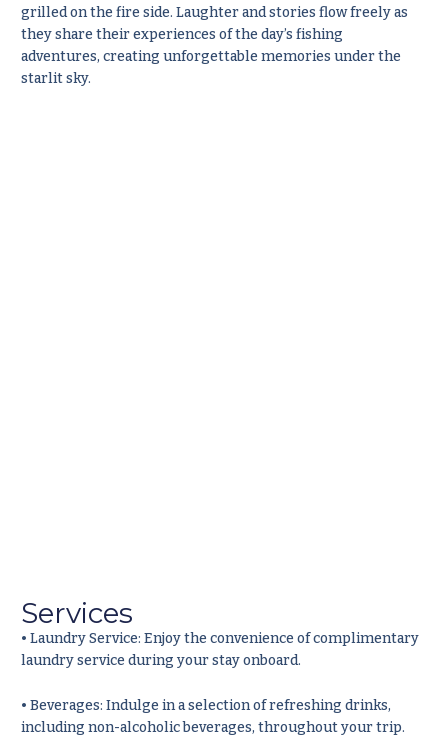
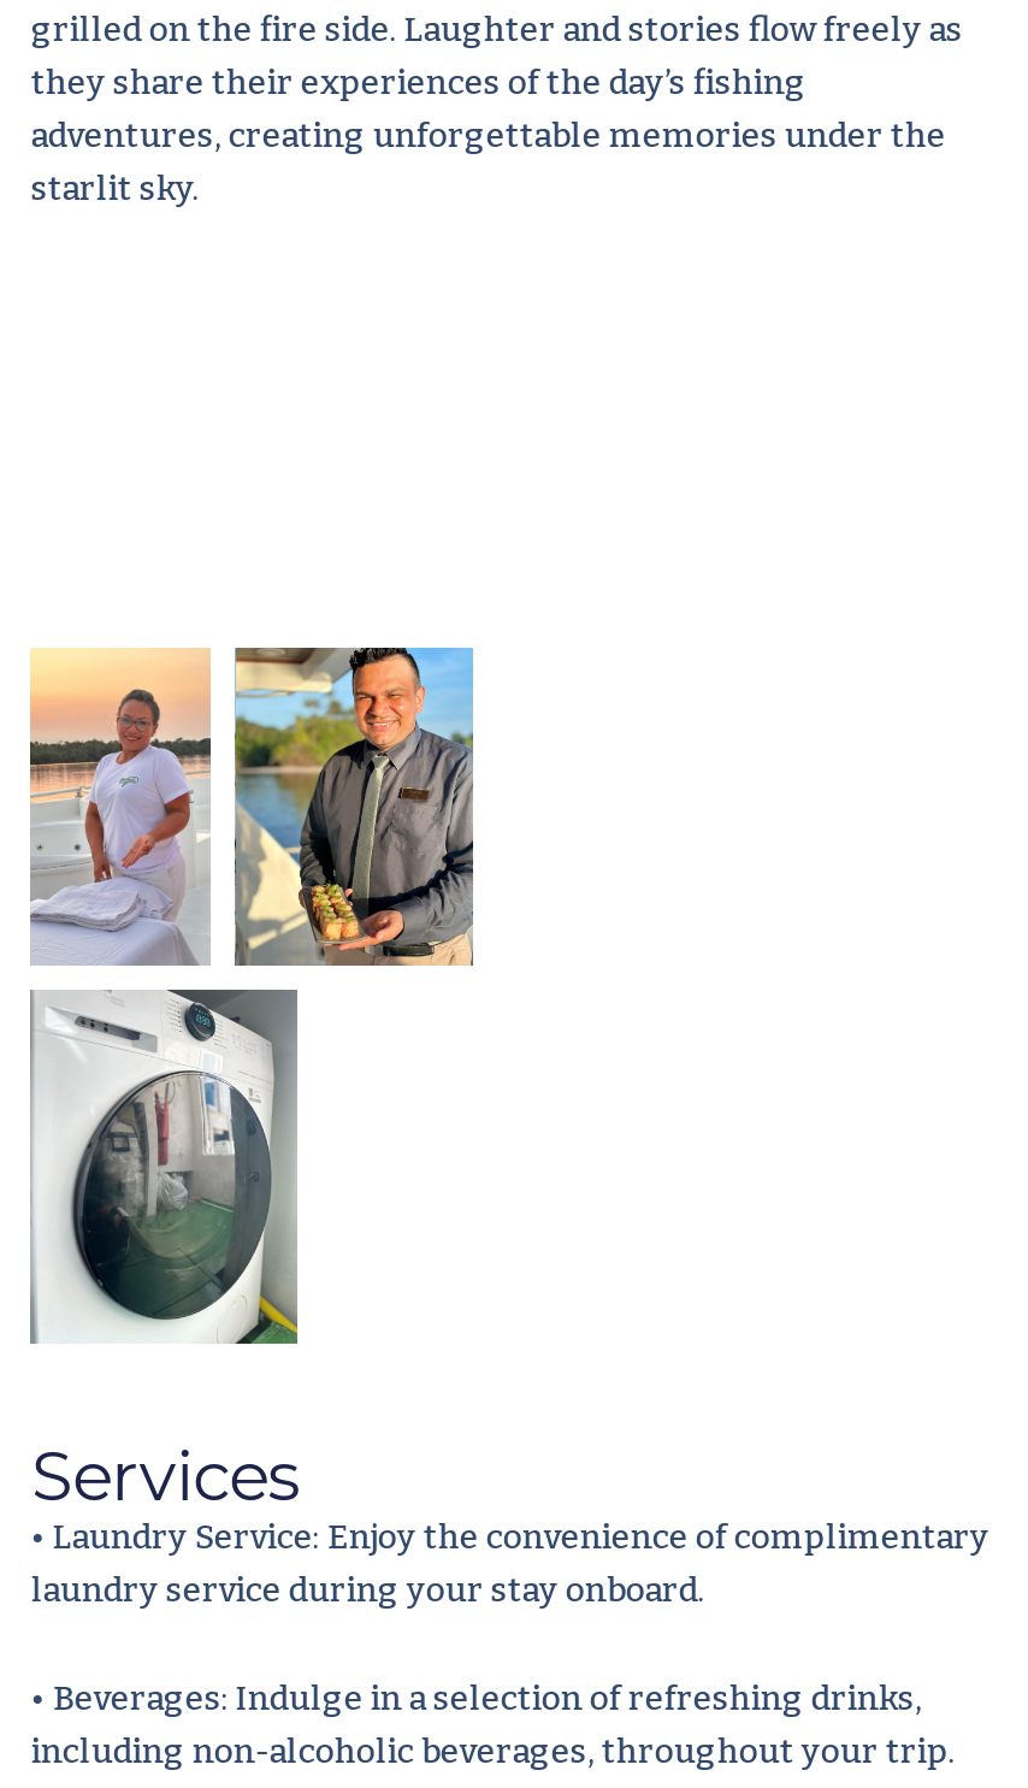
+ [image]

+ [image]

+ [image]
